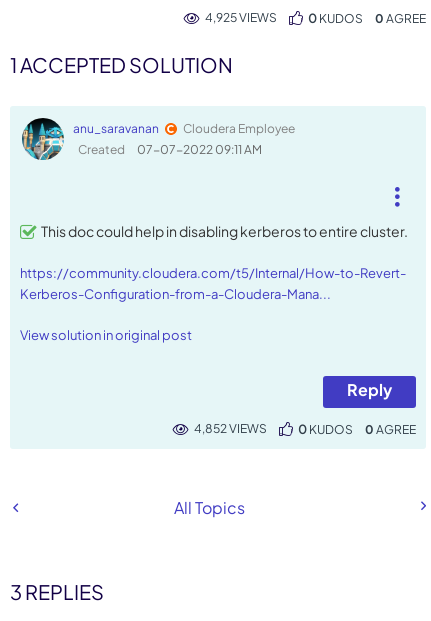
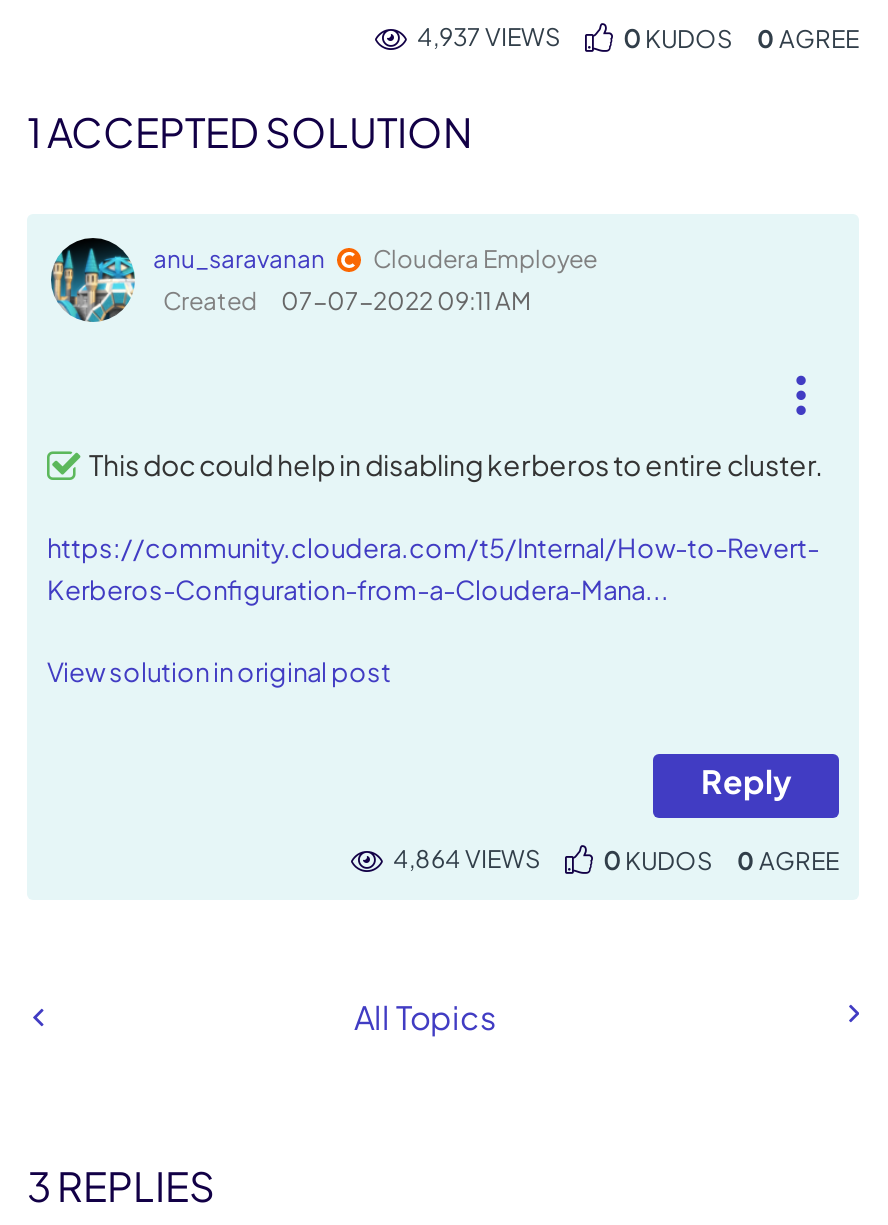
- 4,925 VIEWS
+ 4,937 VIEWS

- 4,852 VIEWS
+ 4,864 VIEWS
